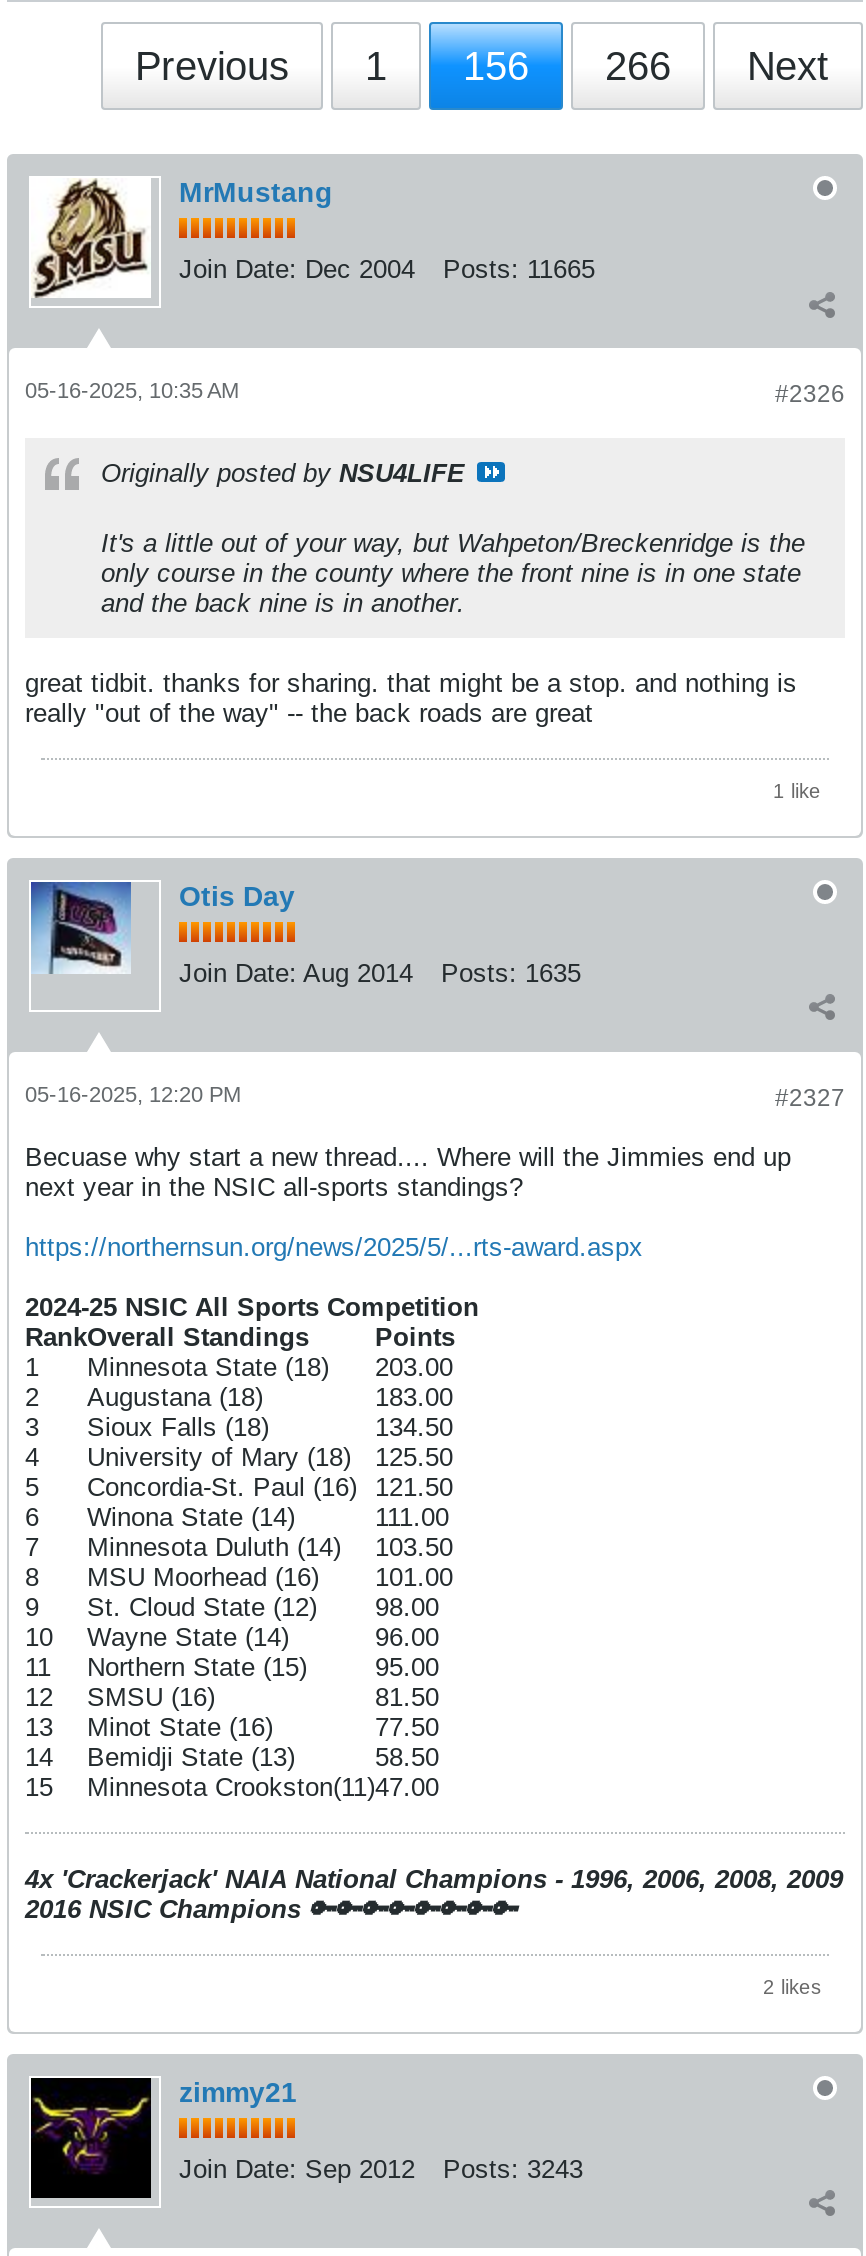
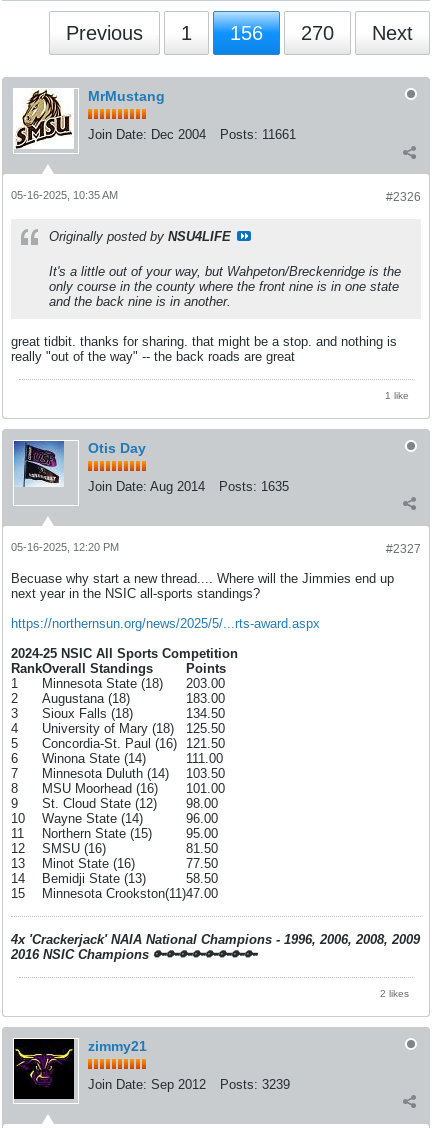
- Previous 1 156 266 Next
+ Previous 1 156 270 Next

- Join Date: Dec 2004 Posts: 11665
+ Join Date: Dec 2004 Posts: 11661

- Join Date: Sep 2012 Posts: 3243
+ Join Date: Sep 2012 Posts: 3239
